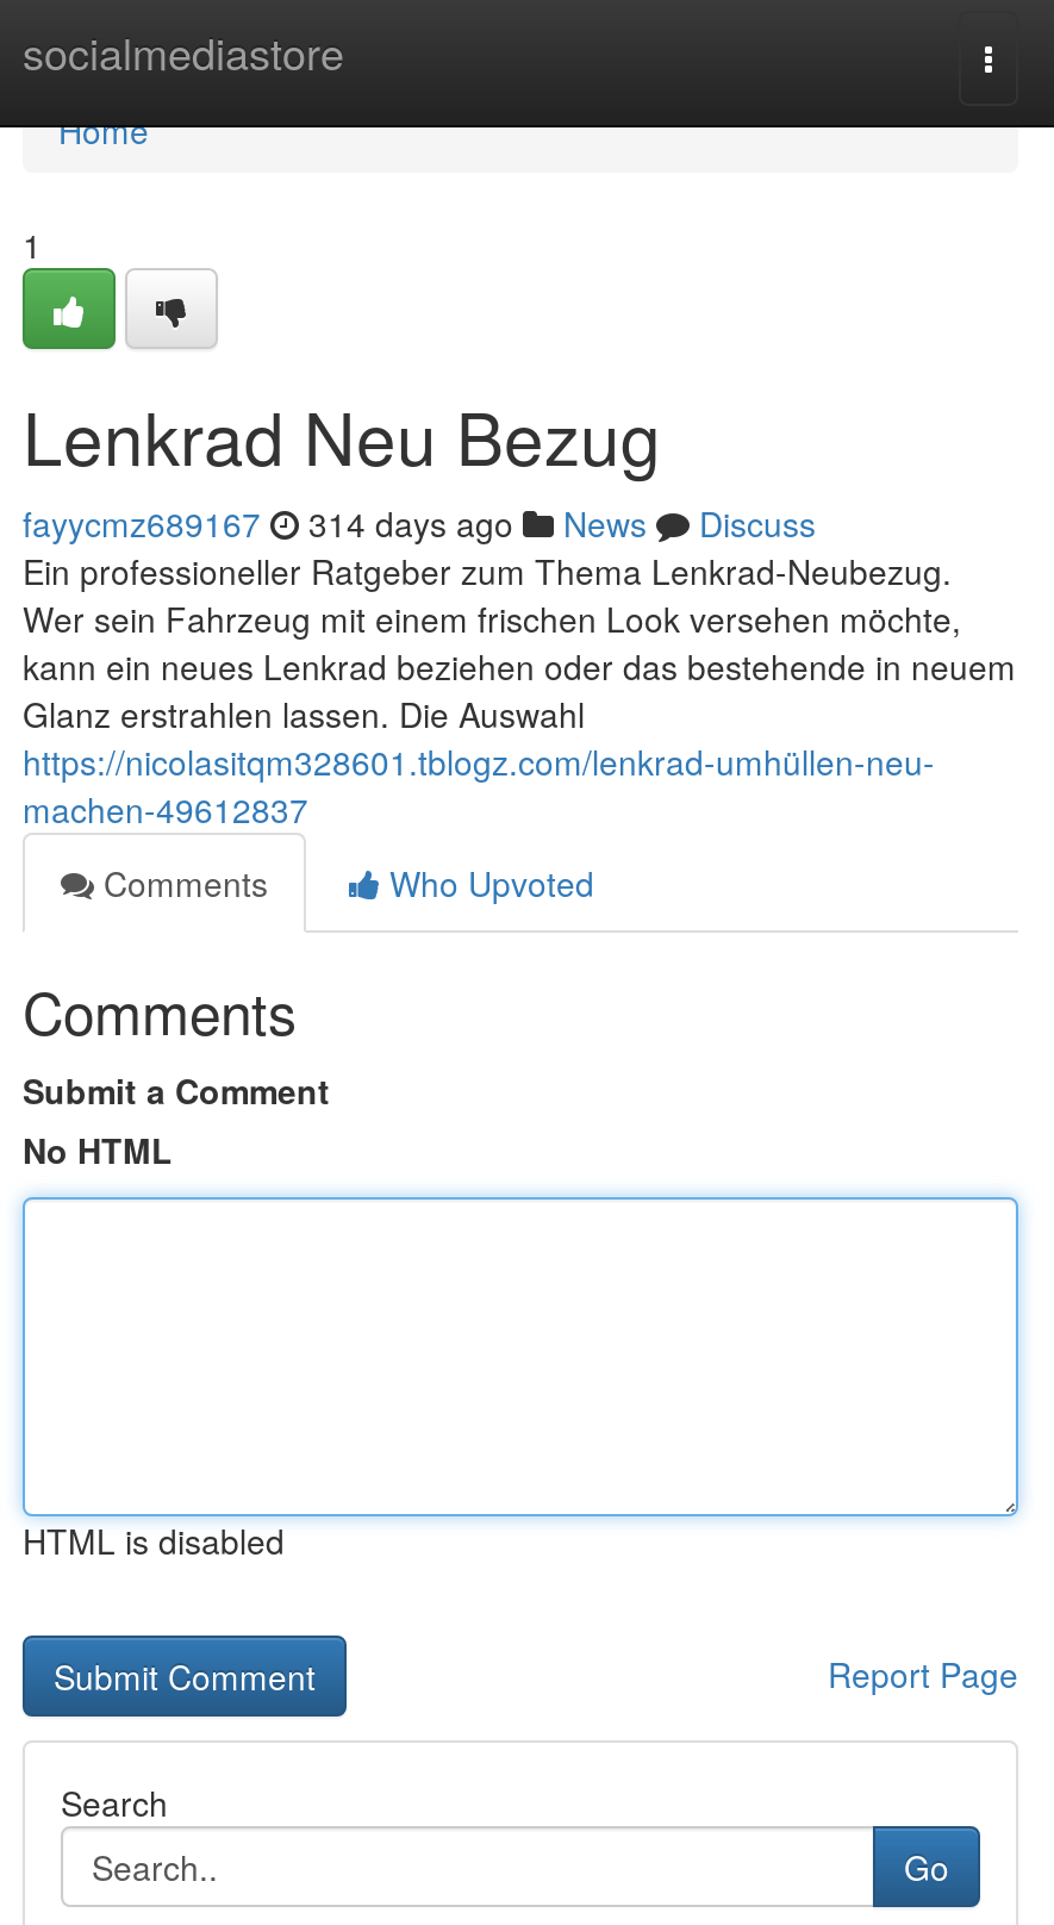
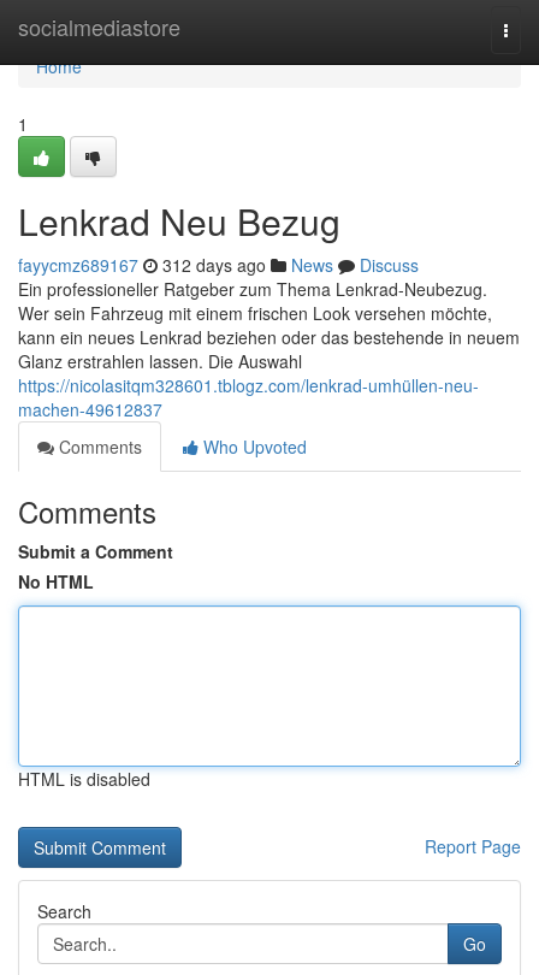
- fayycmz689167 314 days ago News Discuss
+ fayycmz689167 312 days ago News Discuss
